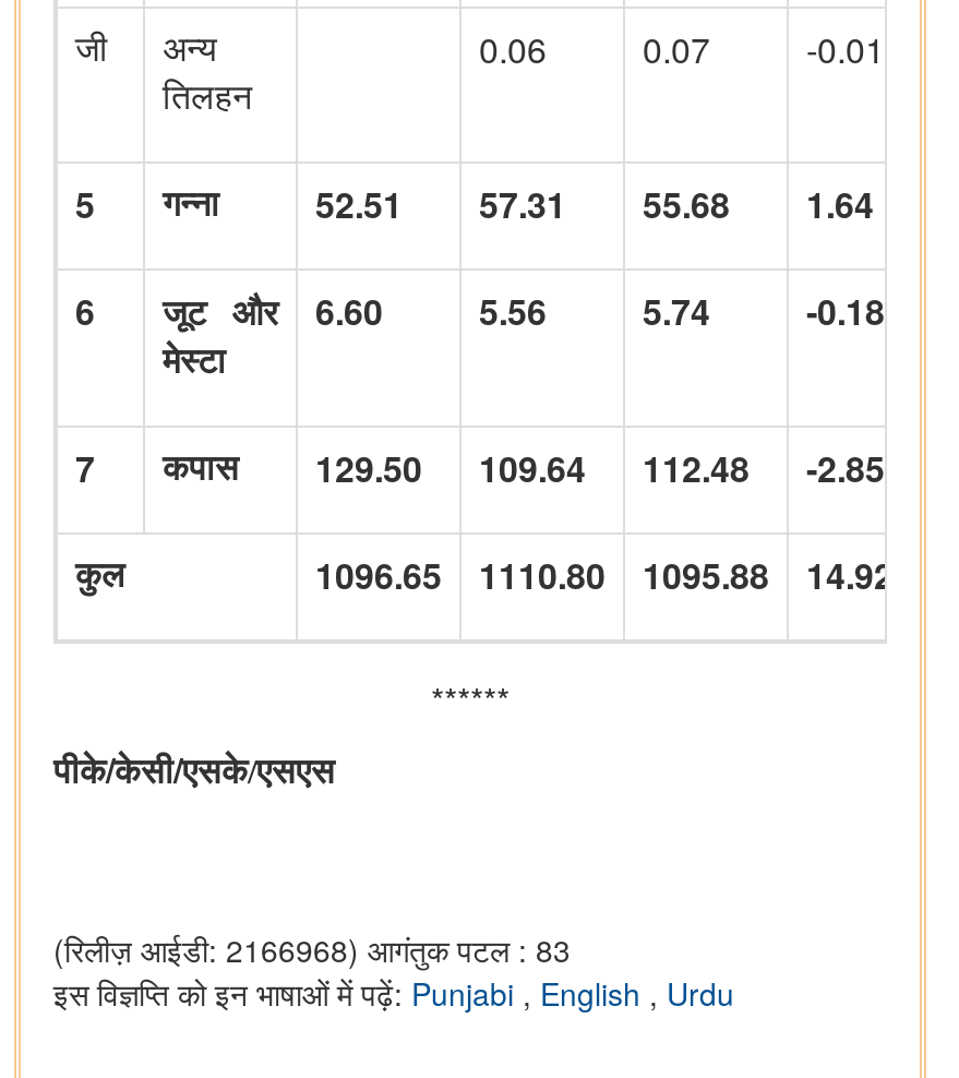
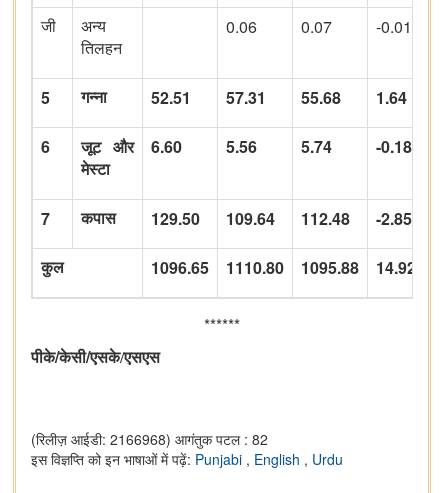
- (रिलीज़ आईडी: 2166968) आगंतुक पटल : 83
+ (रिलीज़ आईडी: 2166968) आगंतुक पटल : 82
